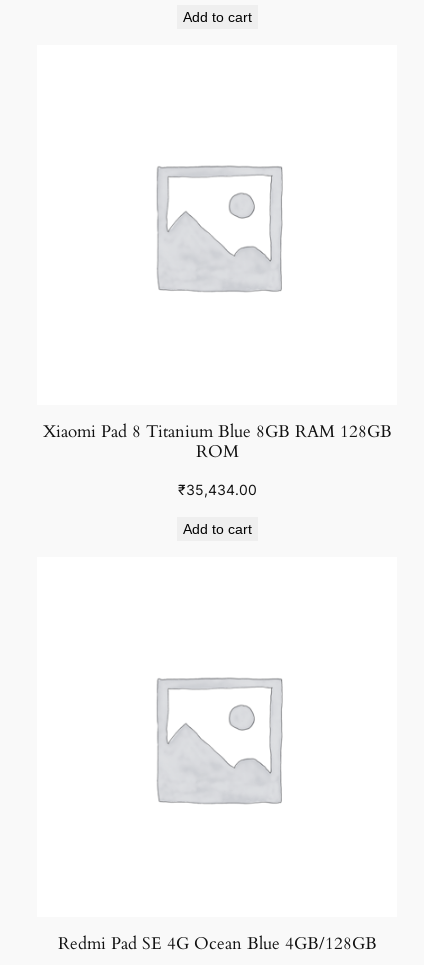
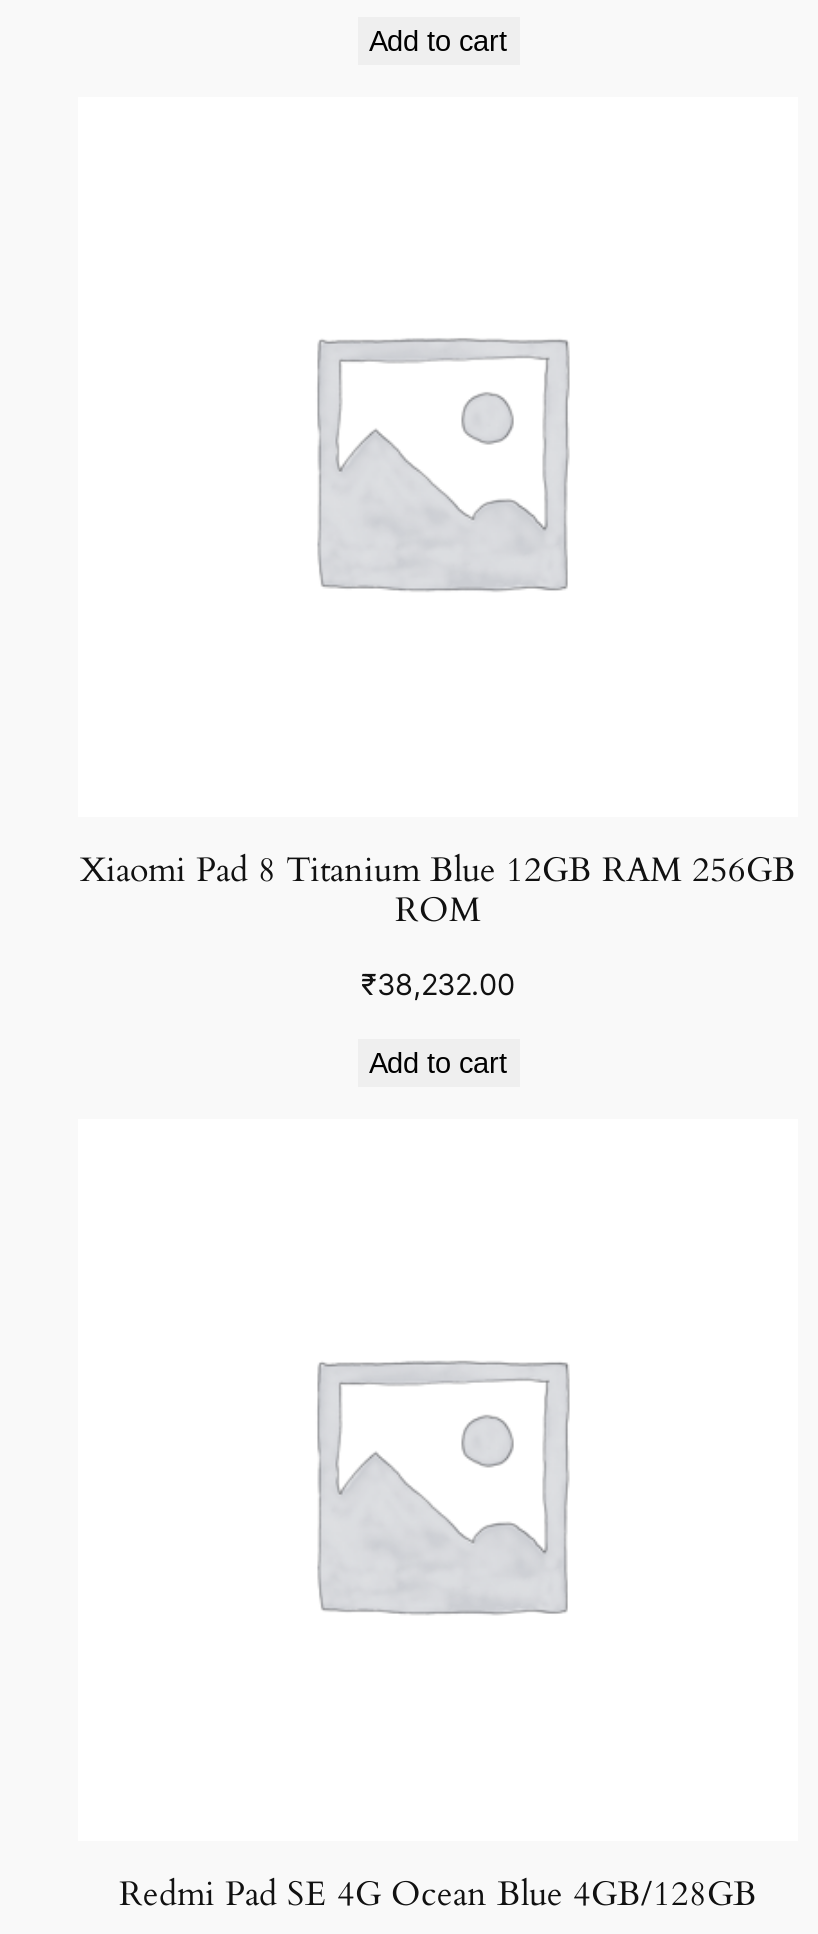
- Xiaomi Pad 8 Titanium Blue 8GB RAM 128GB
+ Xiaomi Pad 8 Titanium Blue 12GB RAM 256GB

- ₹35,434.00
+ ₹38,232.00
